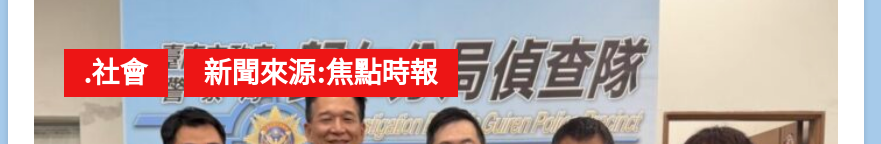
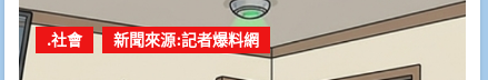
- 新聞來源:焦點時報
+ 新聞來源:記者爆料網
